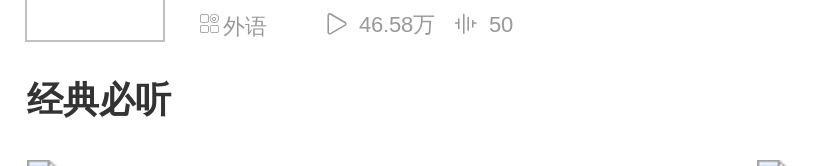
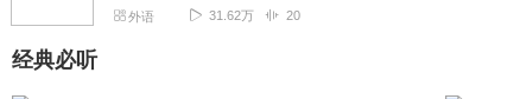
- 46.58万
+ 31.62万

- 50
+ 20
